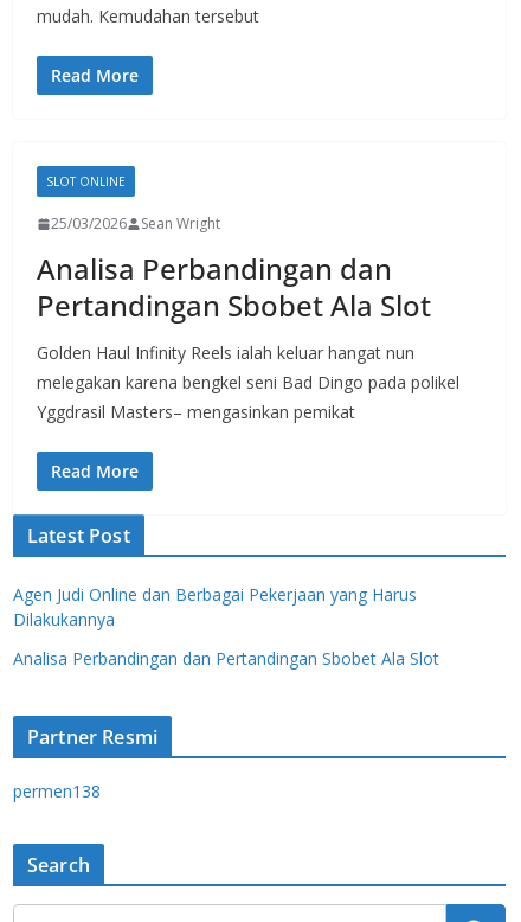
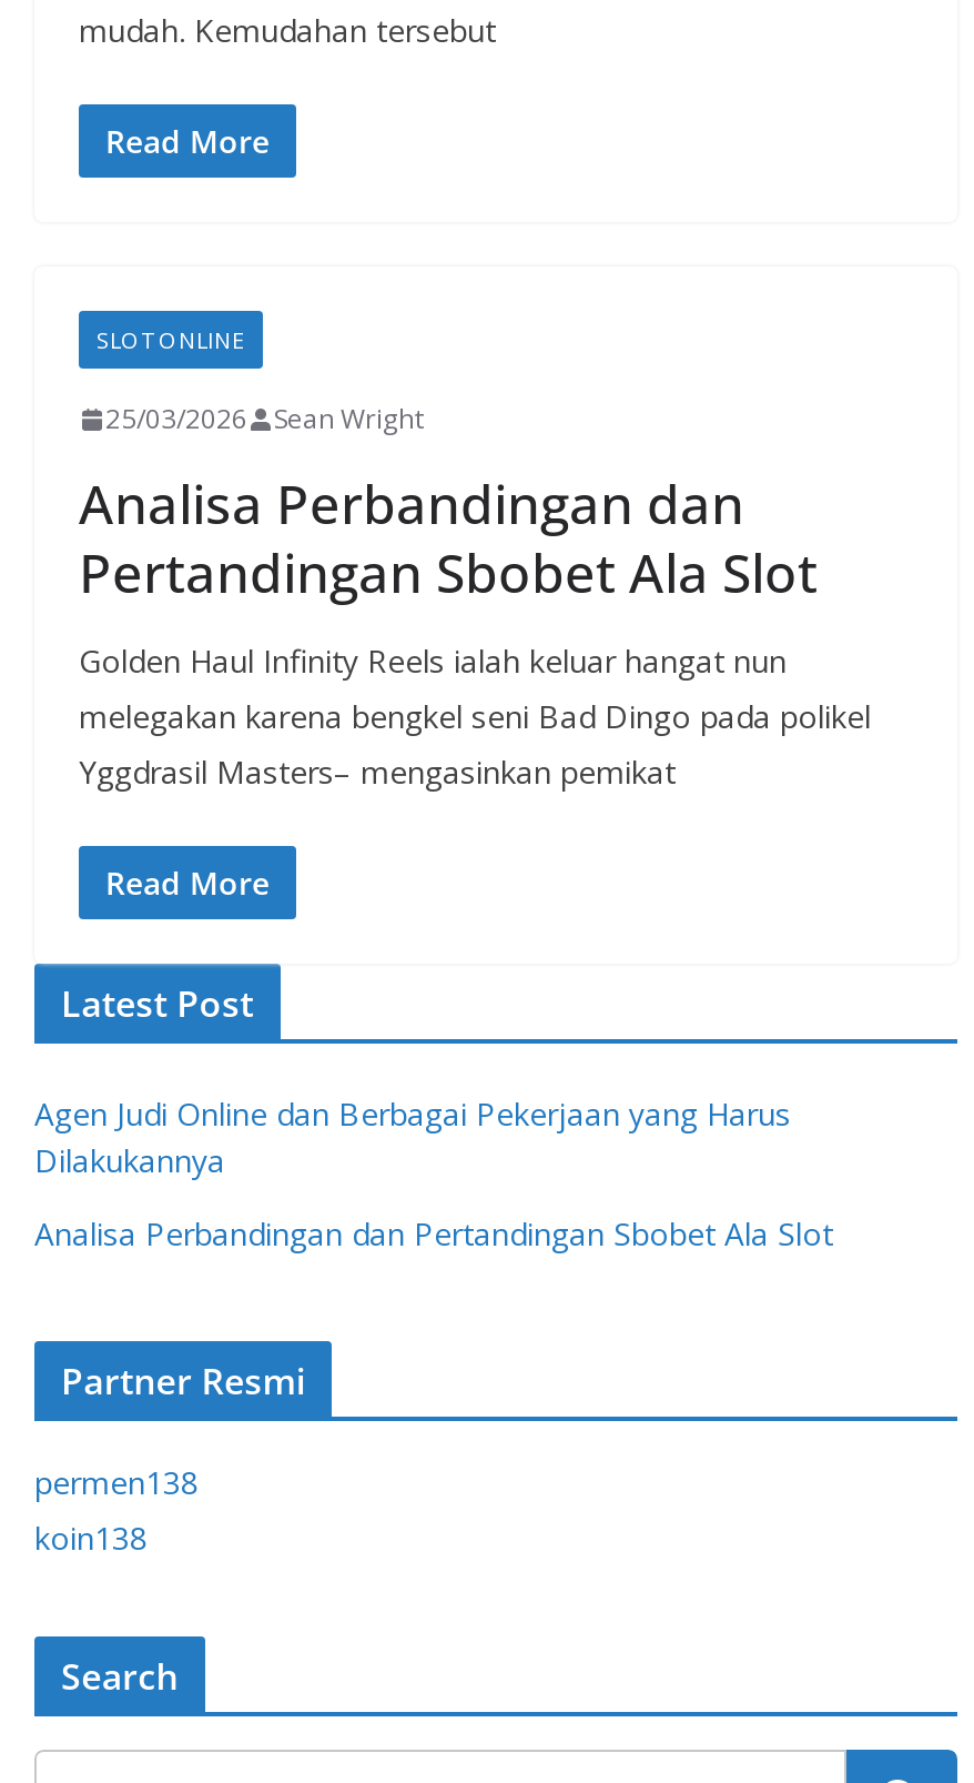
+ koin138
